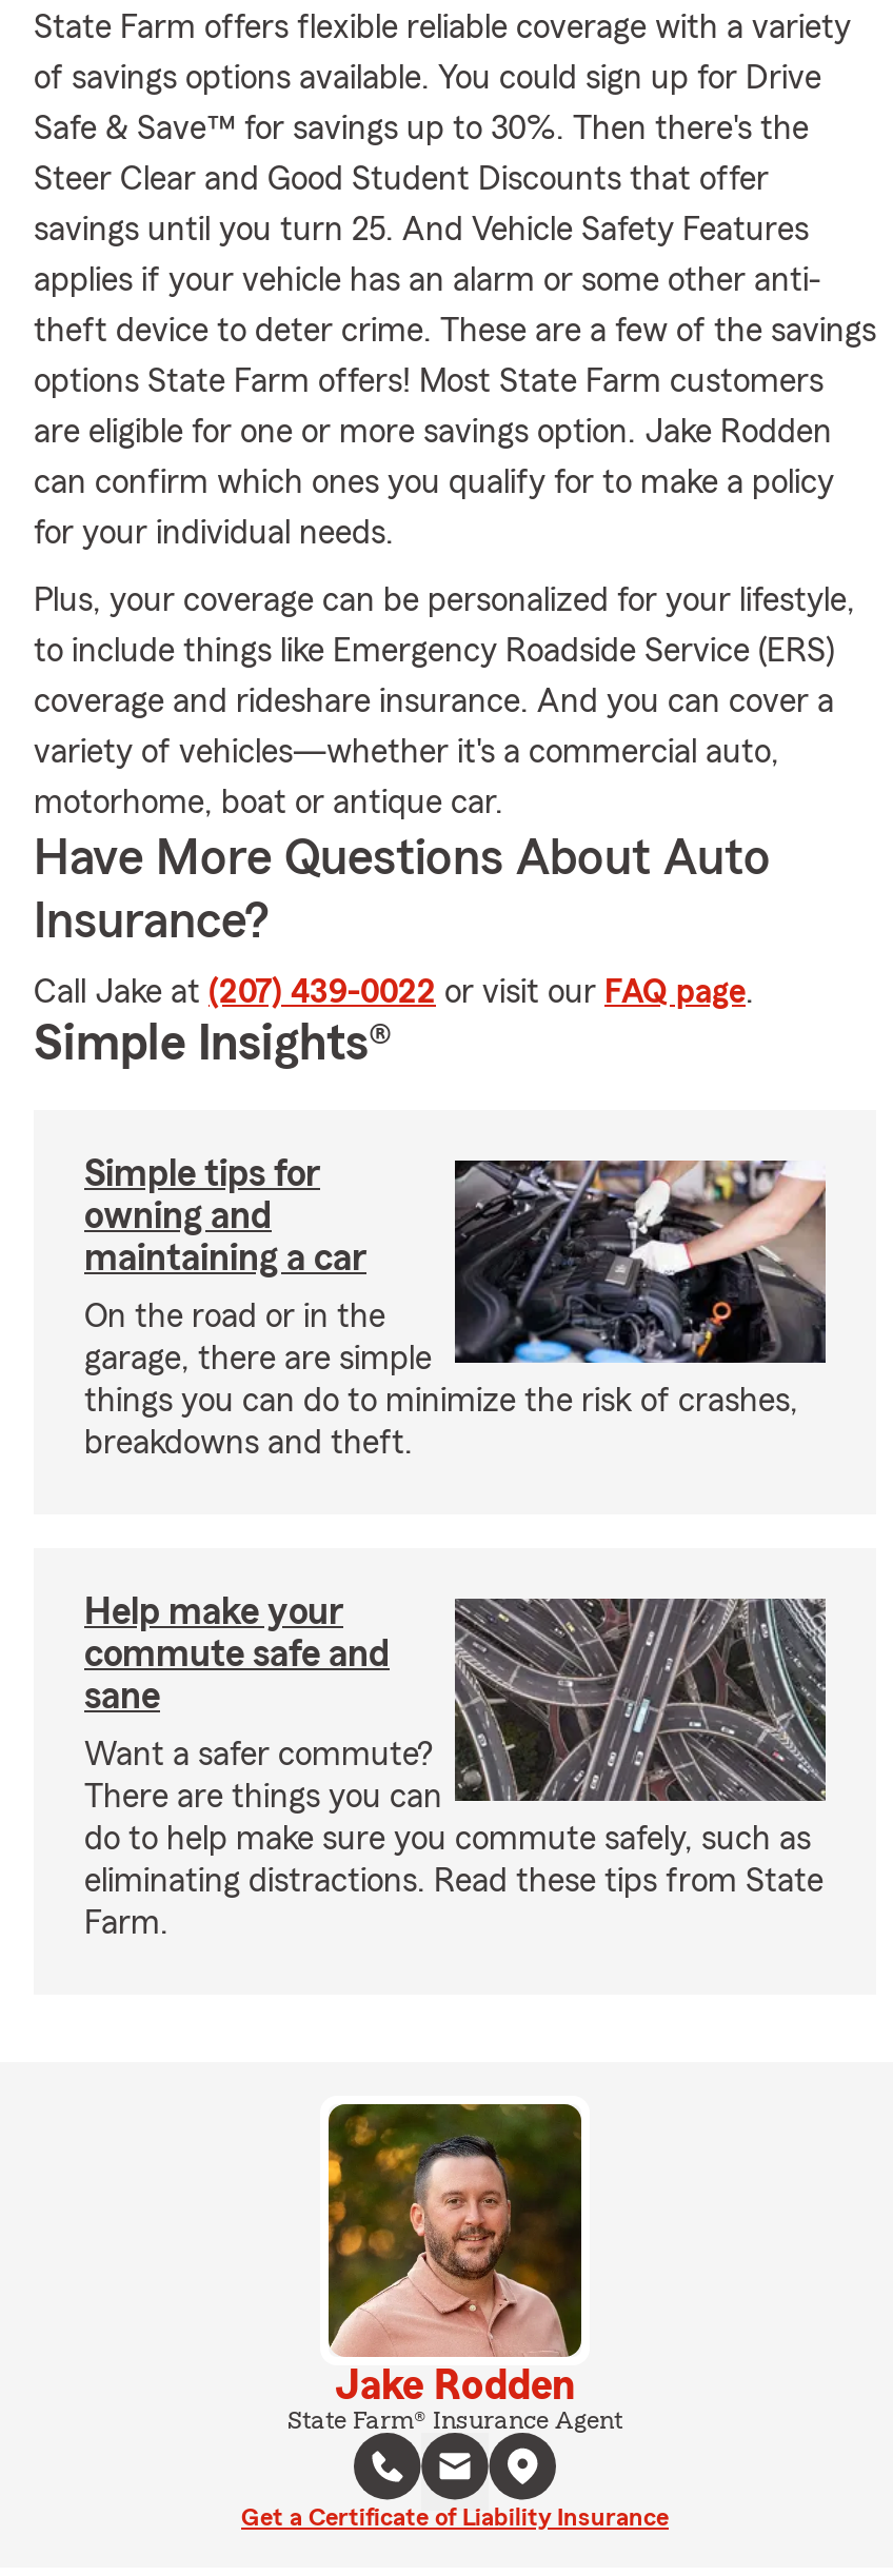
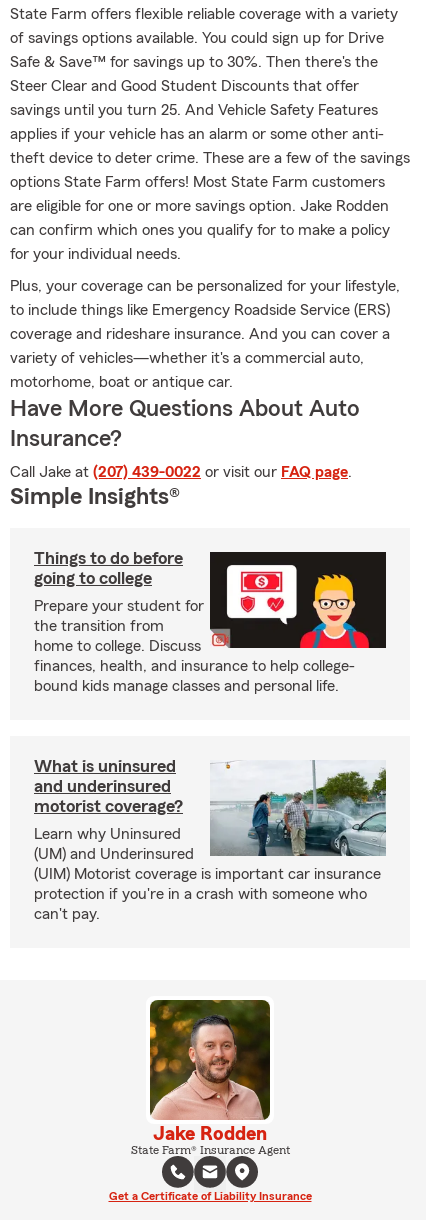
- Simple tips for
- owning and
- maintaining a car
+ Things to do before
+ going to college

- [image]
- On the road or in the
- garage, there are simple
- things you can do to minimize the risk of crashes,
- breakdowns and theft.
+ [image]
+ Prepare your student for
+ the transition from
+ home to college. Discuss
+ finances, health, and insurance to help college-
+ bound kids manage classes and personal life.

- Help make your
- commute safe and
- sane
+ What is uninsured
+ and underinsured
+ motorist coverage?

- [image]
- Want a safer commute?
- There are things you can
- do to help make sure you commute safely, such as
- eliminating distractions. Read these tips from State
- Farm.
+ [image]
+ Learn why Uninsured
+ (UM) and Underinsured
+ (UIM) Motorist coverage is important car insurance
+ protection if you're in a crash with someone who
+ can't pay.
